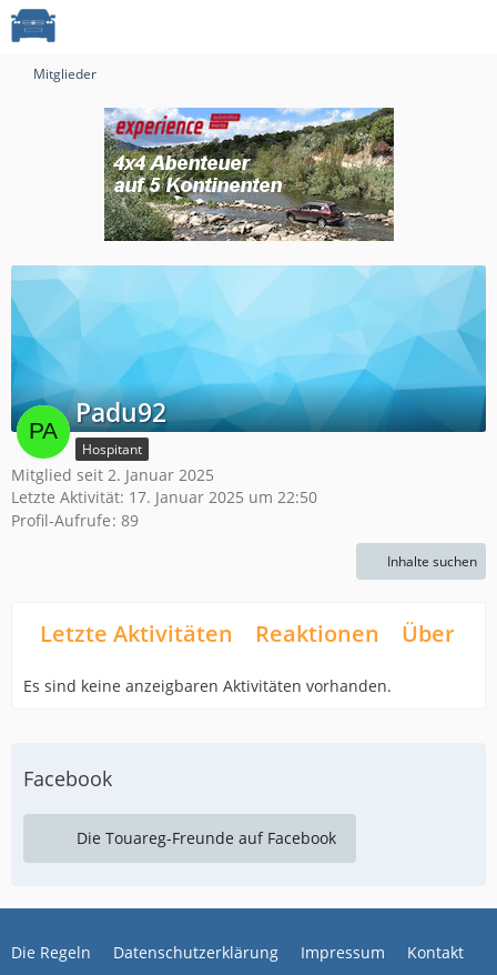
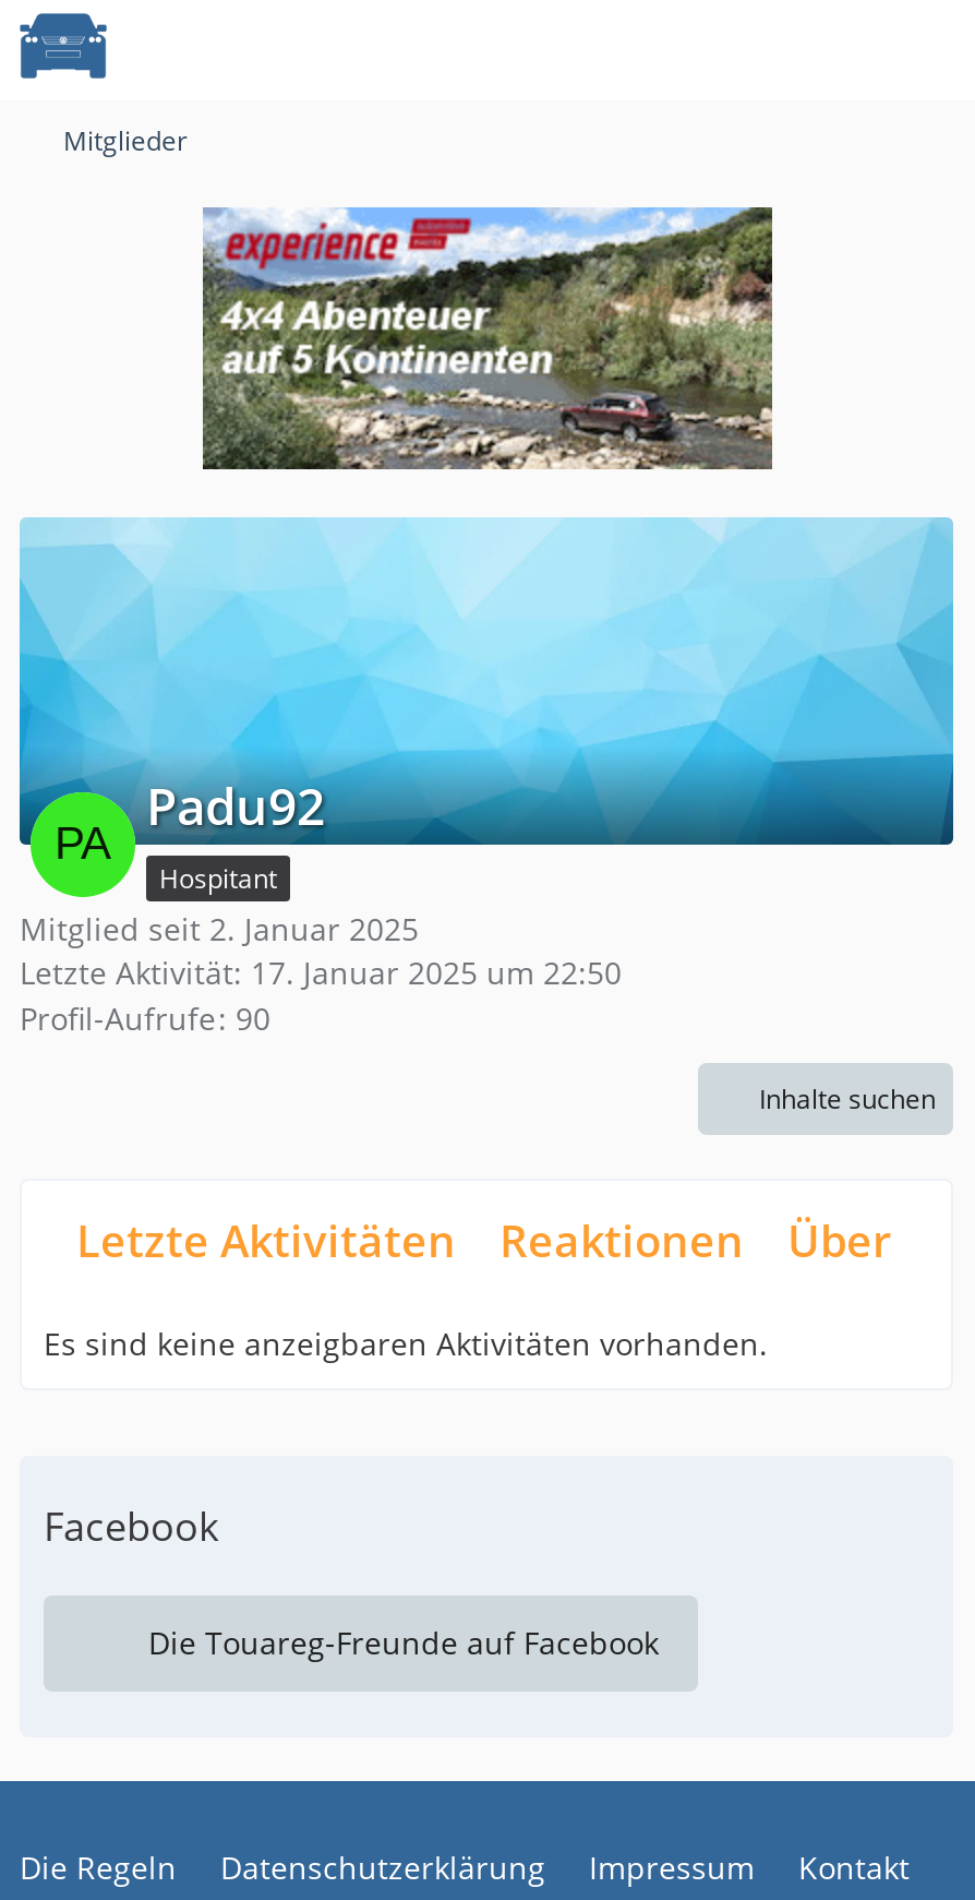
- Profil-Aufrufe 89
+ Profil-Aufrufe 90
